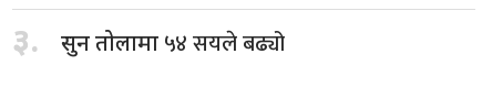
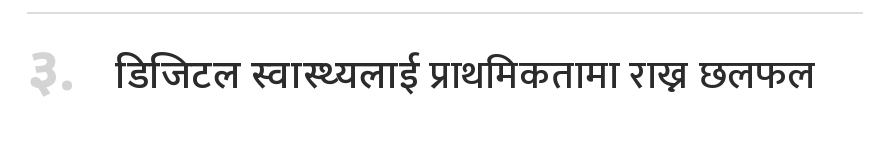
- सुन तोलामा५४ सयले बढ्यो
+ डिजिटल स्वास्थ्यलाईप्राथमिकतामा राख्न छलफल
